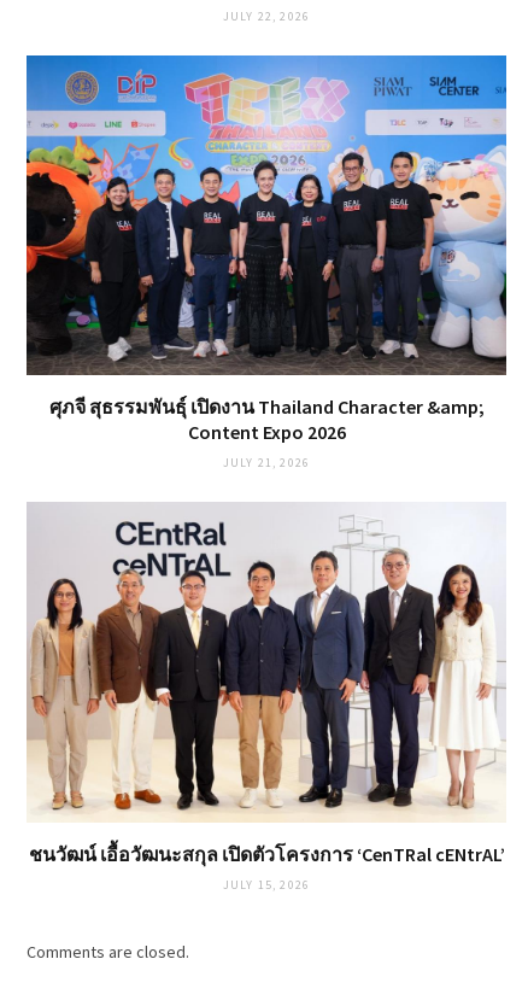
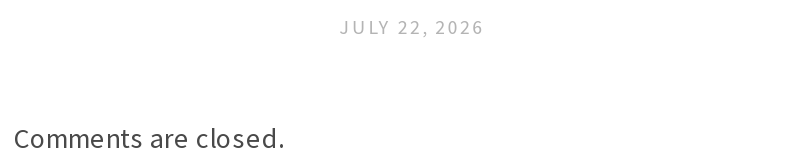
- [image]
- ศุภจี สุธรรมพันธุ์ เปิดงาน Thailand Character &amp;
- Content Expo 2026
- JULY 21, 2026

- [image]
- ชนวัฒน์ เอื้อวัฒนะสกุล เปิดตัวโครงการ ‘CenTRal cENtrAL’
- JULY 15, 2026
